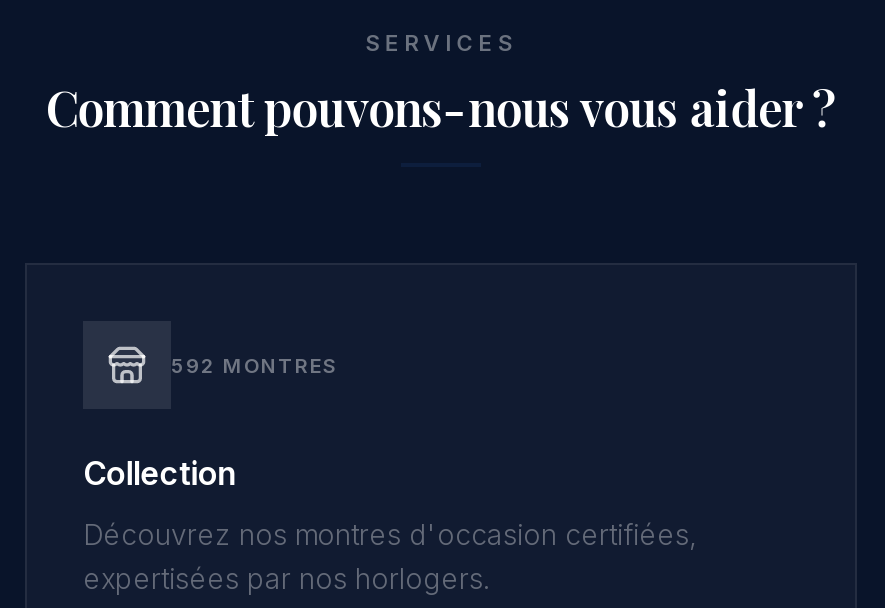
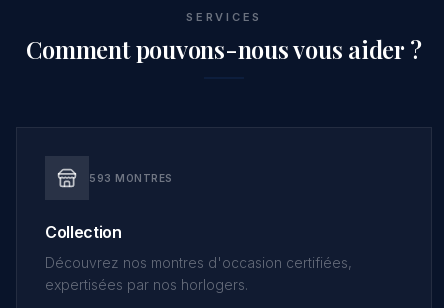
- 592 MONTRES
+ 593 MONTRES
